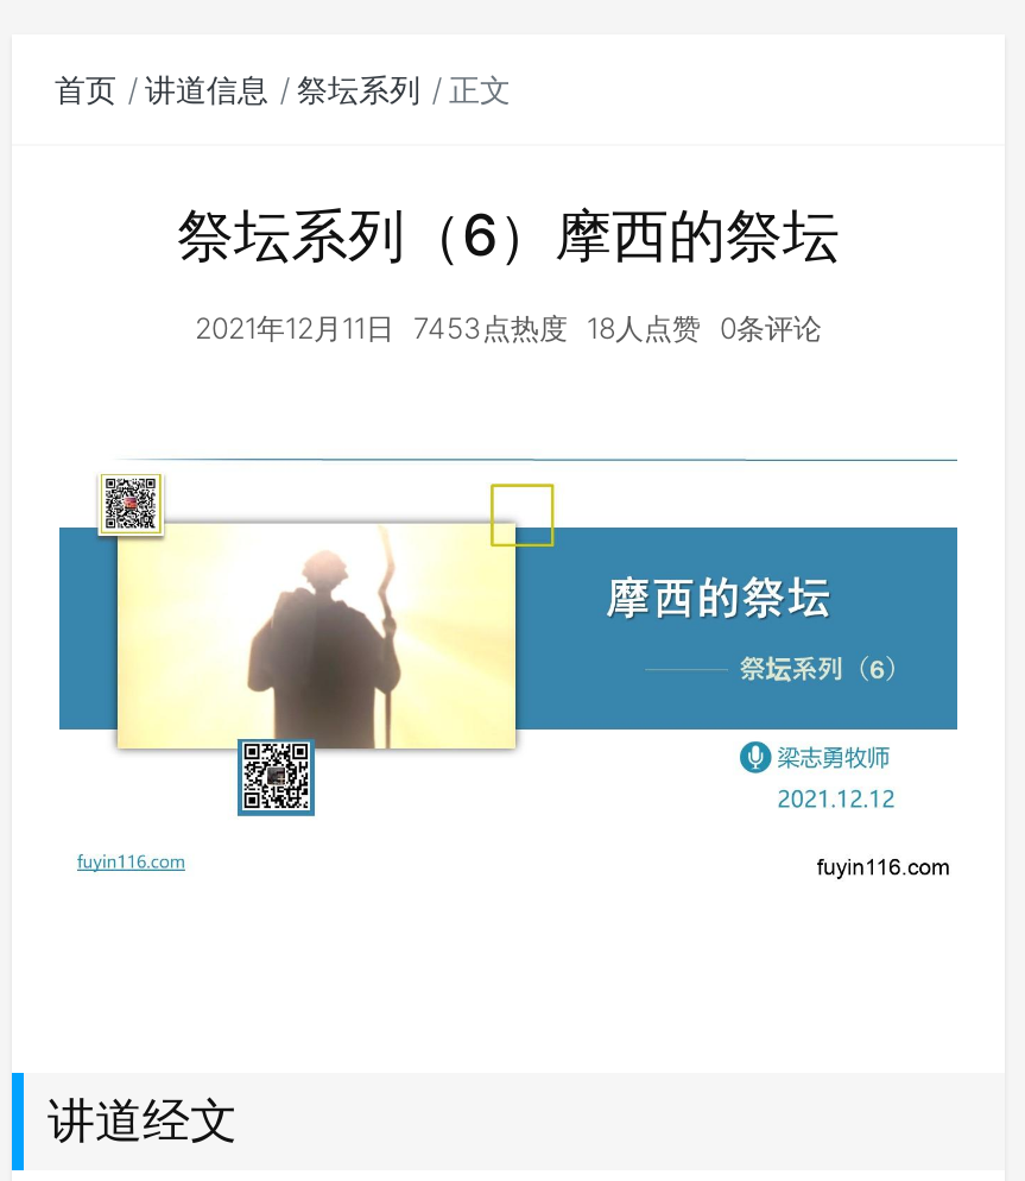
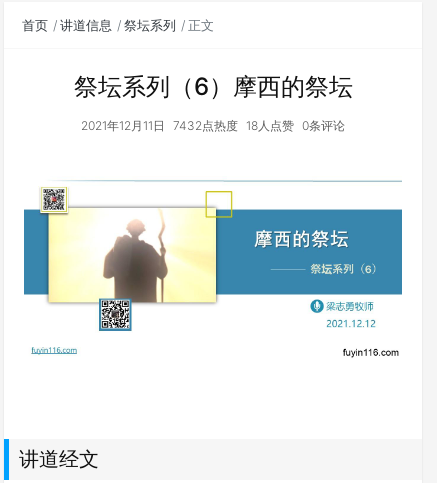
- 2021年12月11日 7453点热度 18人点赞 0条评论
+ 2021年12月11日 7432点热度 18人点赞 0条评论
